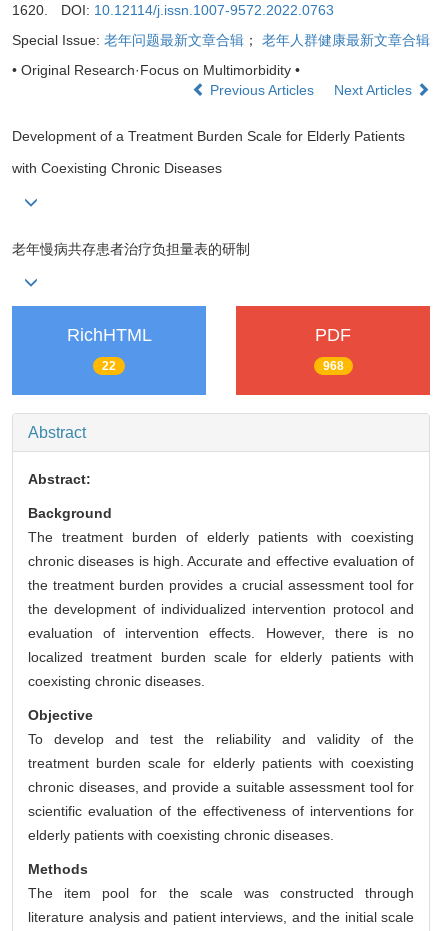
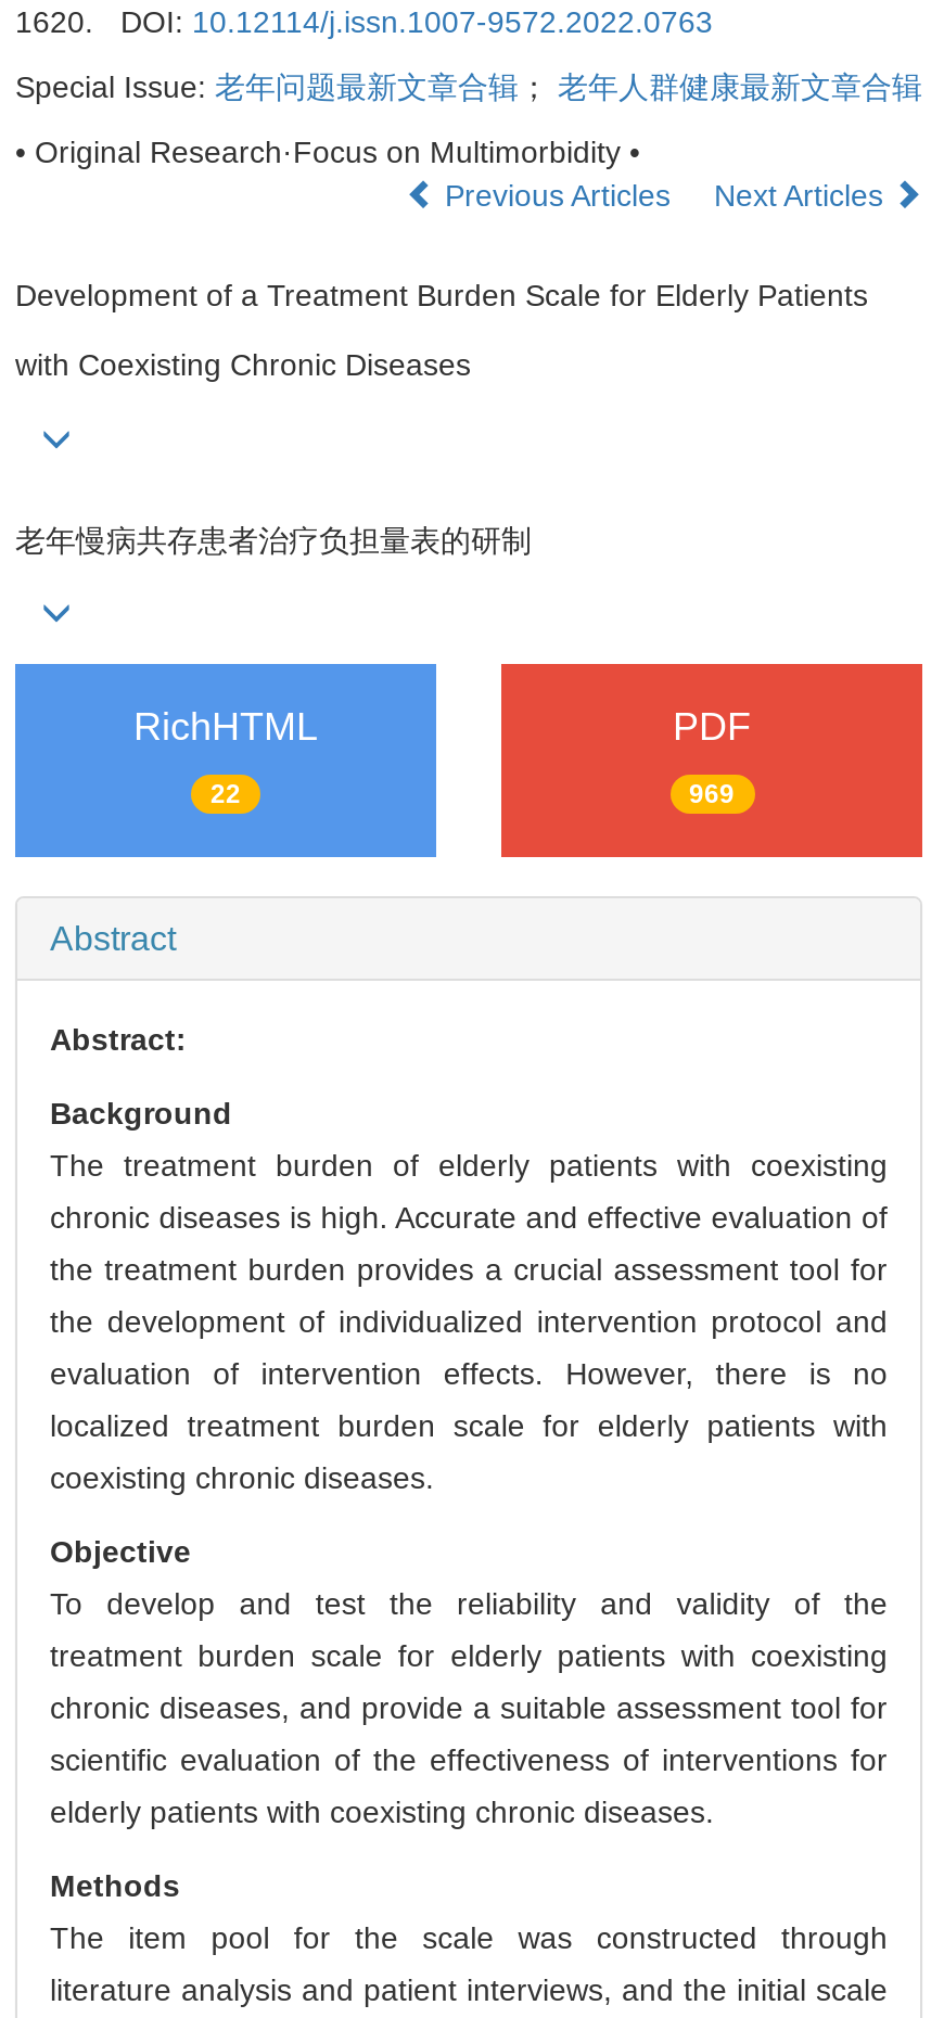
- 968
+ 969
